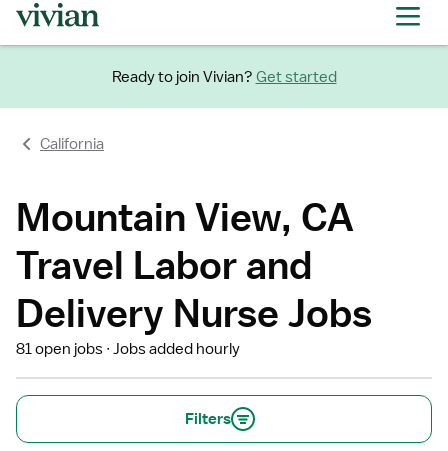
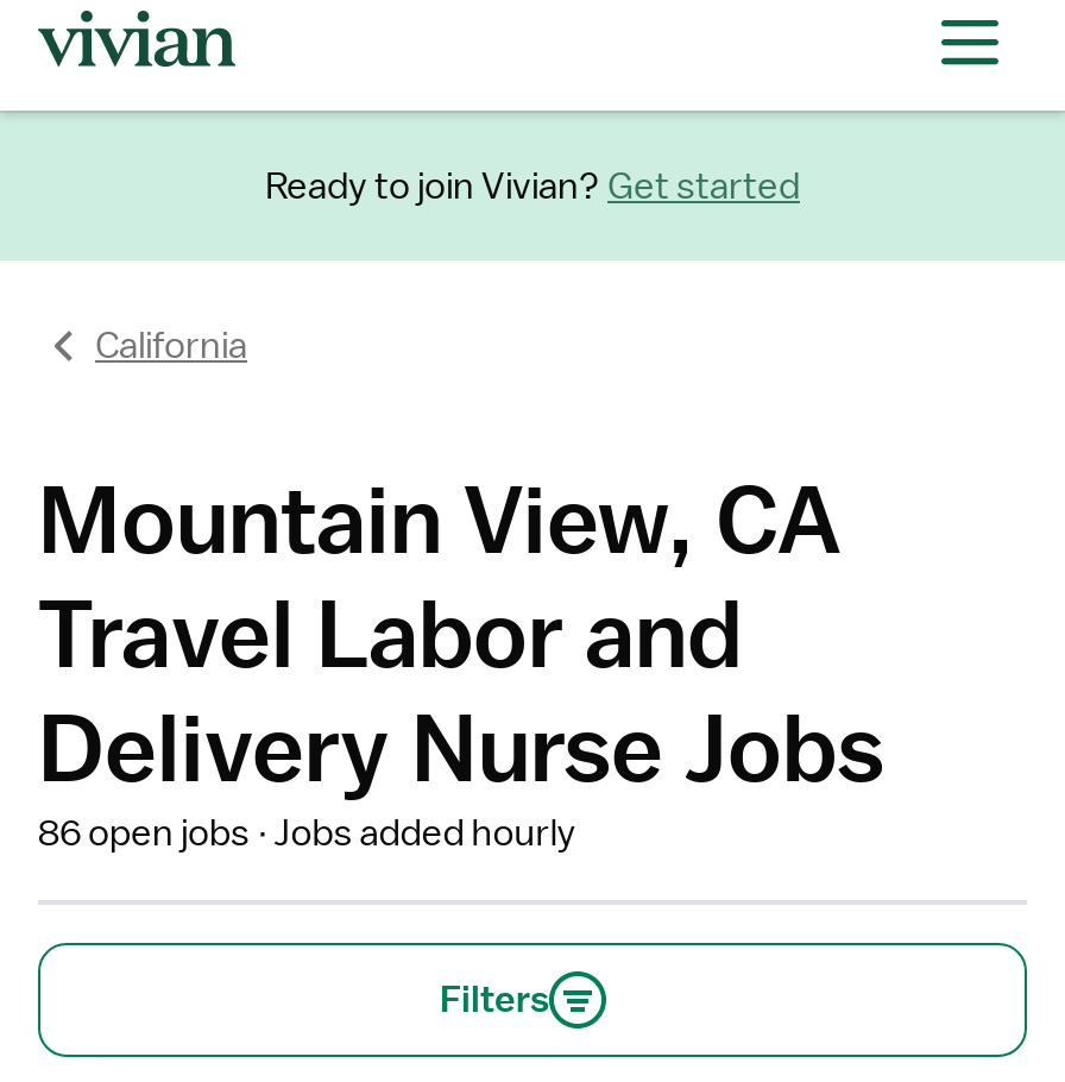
- 81 open jobs Jobs added hourly
+ 86 open jobs Jobs added hourly
